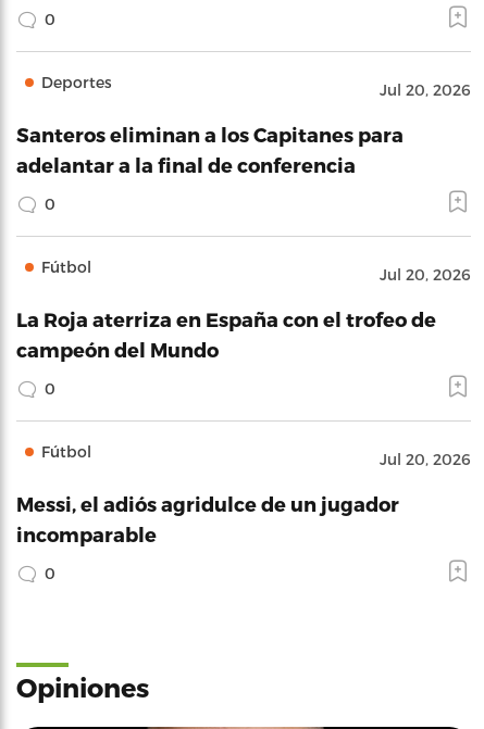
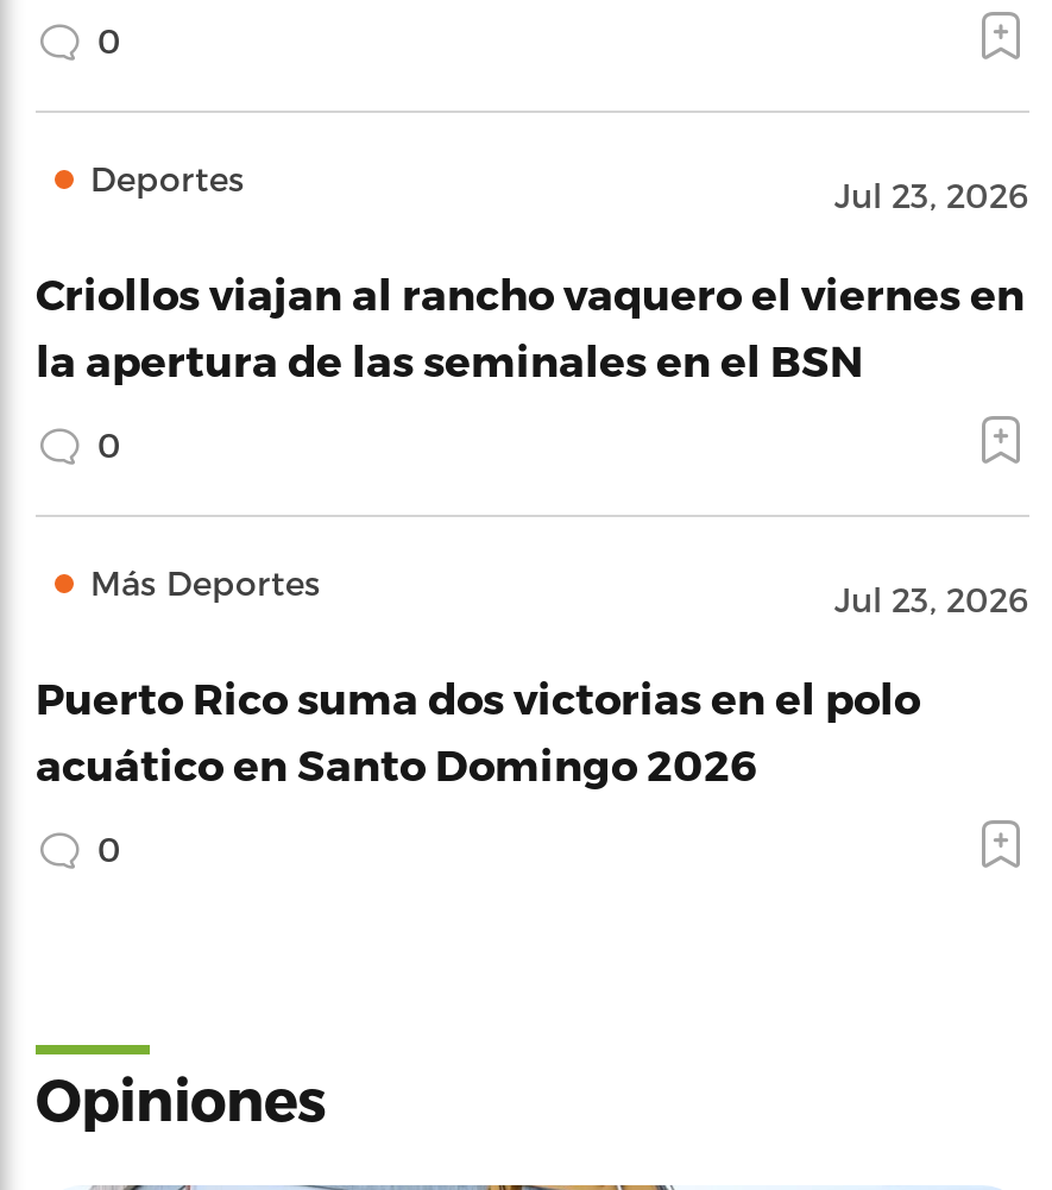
- Jul 20, 2026
+ Jul 23, 2026

- Santeros eliminan a los Capitanes para
- adelantar a la final de conferencia
+ Criollos viajan al rancho vaquero el viernes en
+ la apertura de las seminales en el BSN

- Fútbol
- Jul 20, 2026
- La Roja aterriza en España con el trofeo de
- campeón del Mundo
- 0
- Fútbol
- Jul 20, 2026
- Messi, el adiós agridulce de un jugador
- incomparable
+ Más Deportes
+ Jul 23, 2026
+ Puerto Rico suma dos victorias en el polo
+ acuático en Santo Domingo 2026
